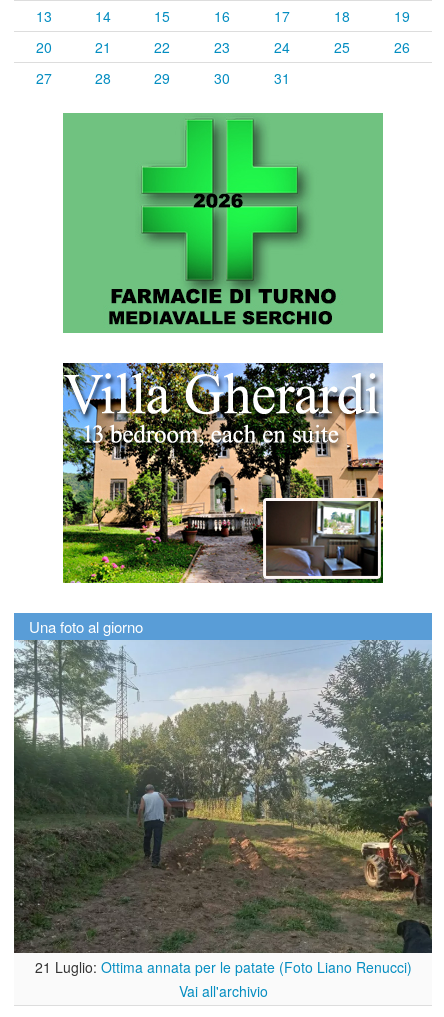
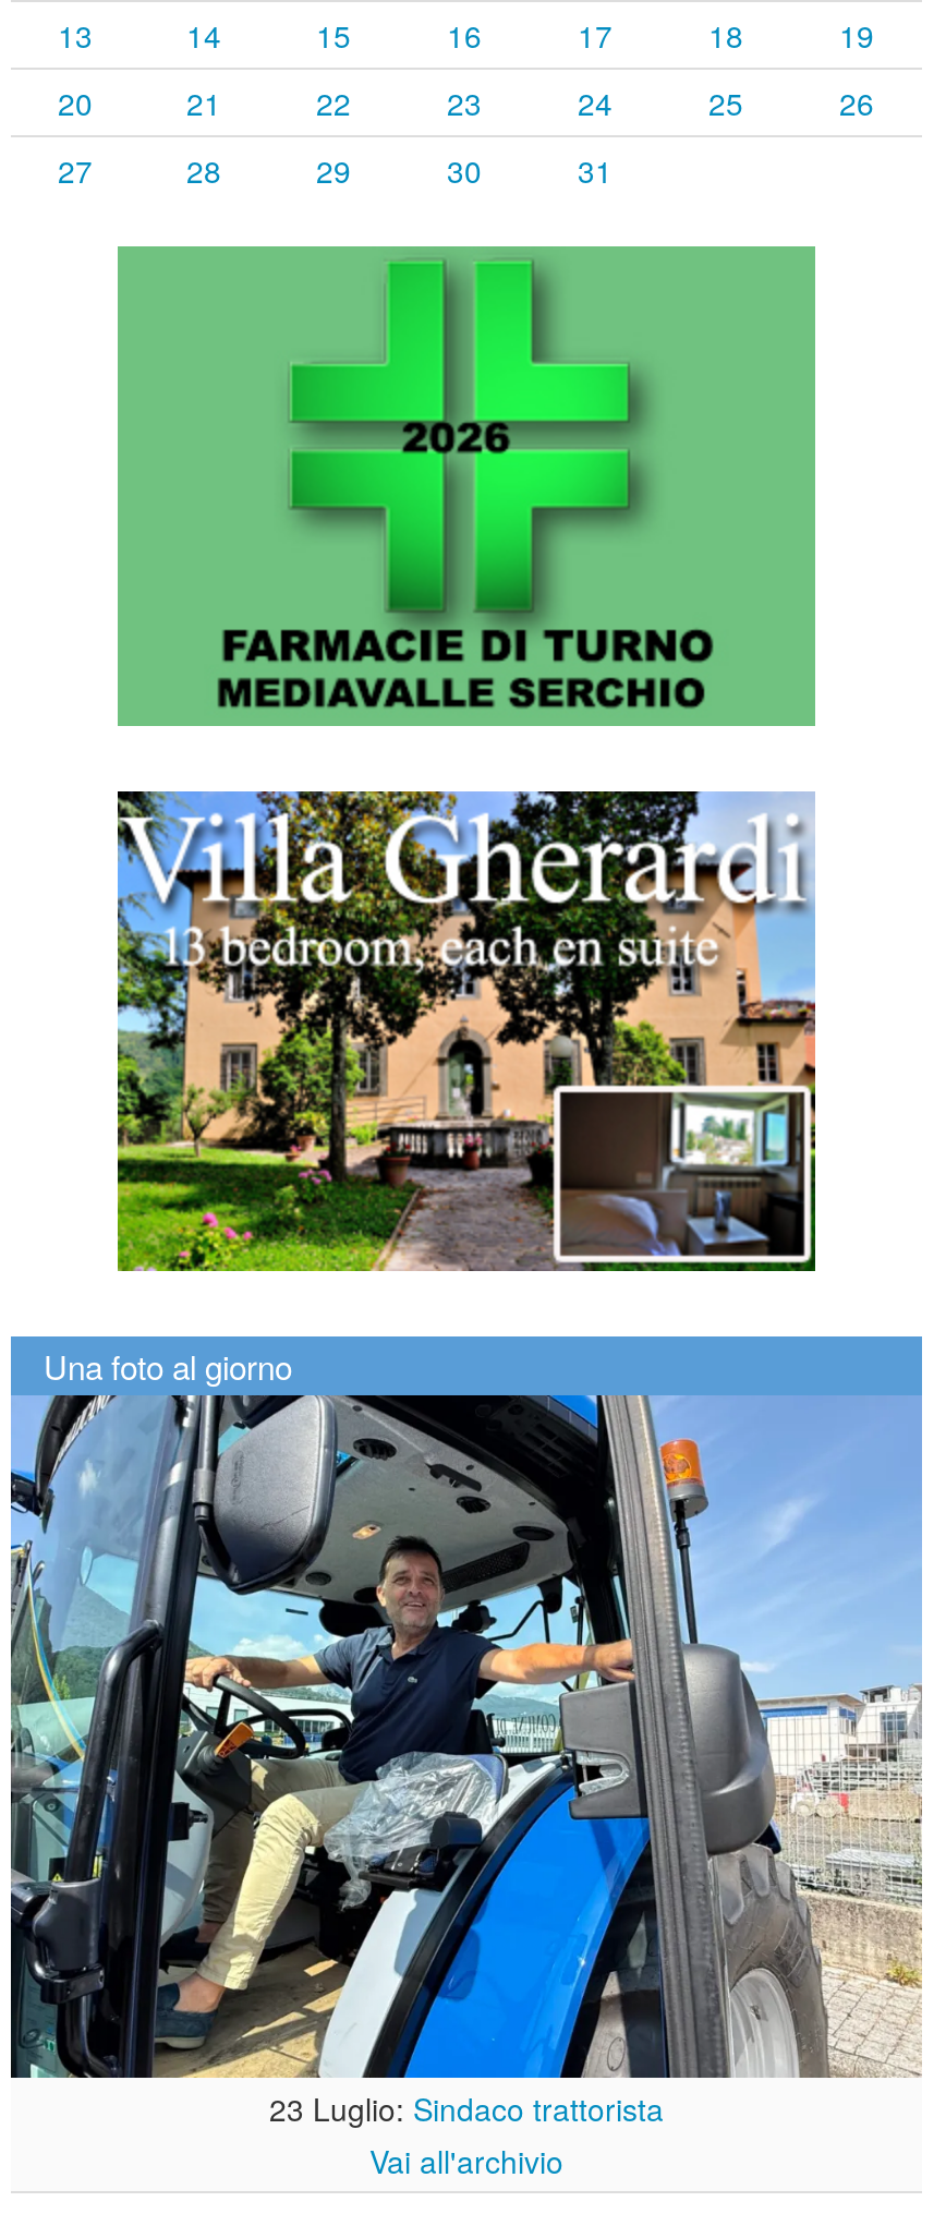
- [image]
- 21 Luglio: Ottima annata per le patate (Foto Liano Renucci)
+ [image]
+ 23 Luglio: Sindaco trattorista
